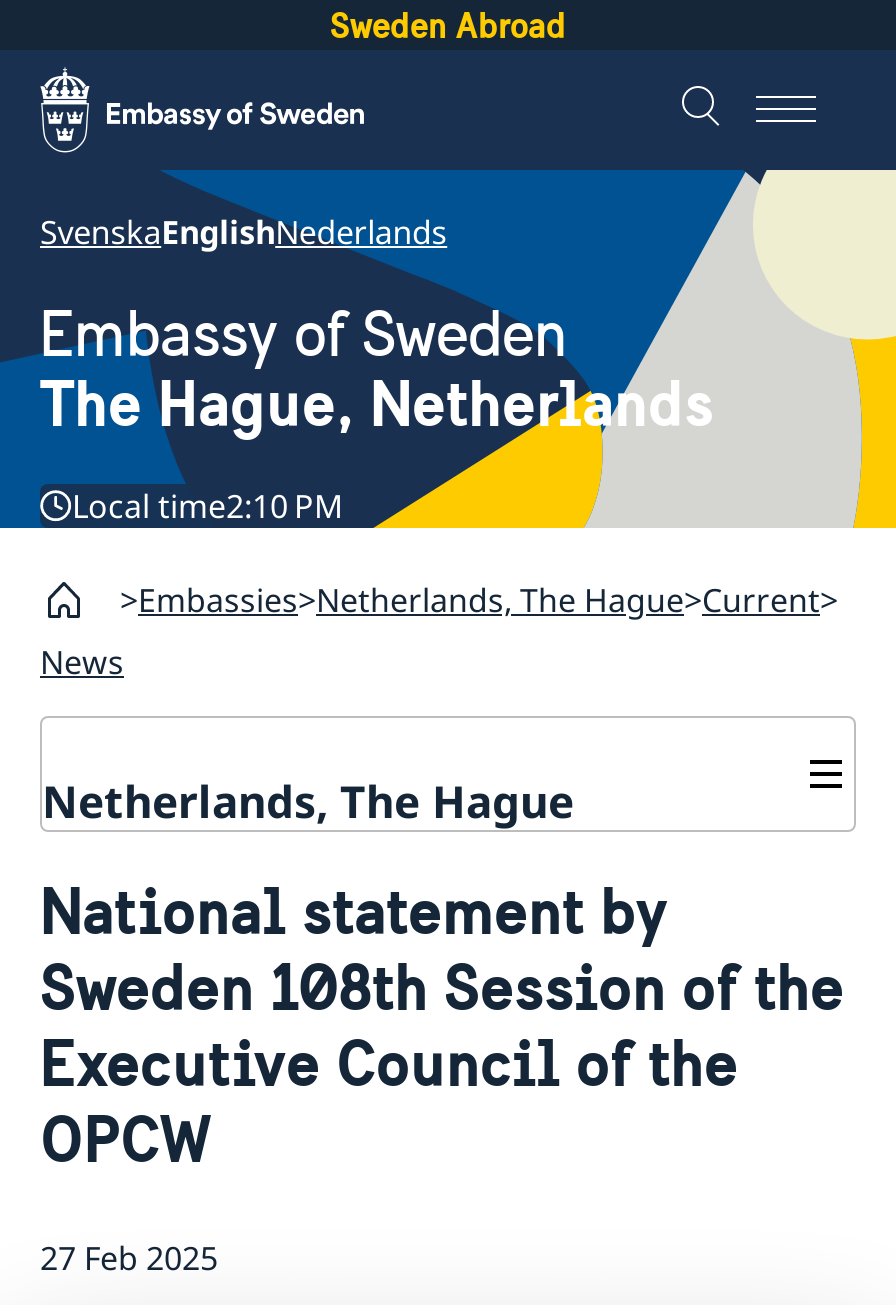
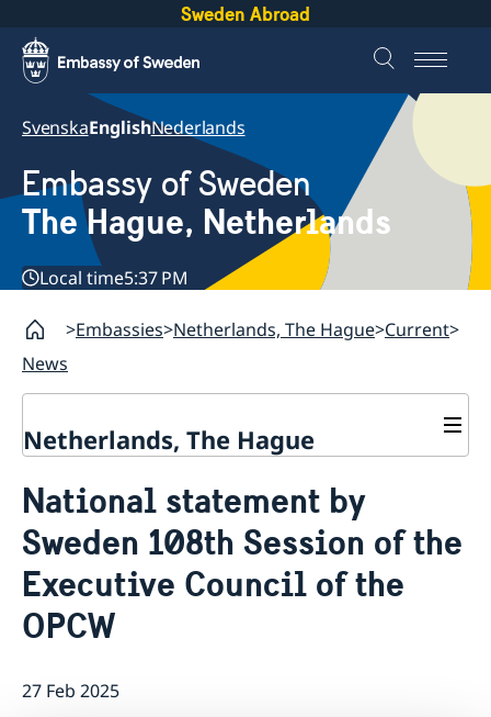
- Local time2:10 PM
+ Local time5:37 PM
